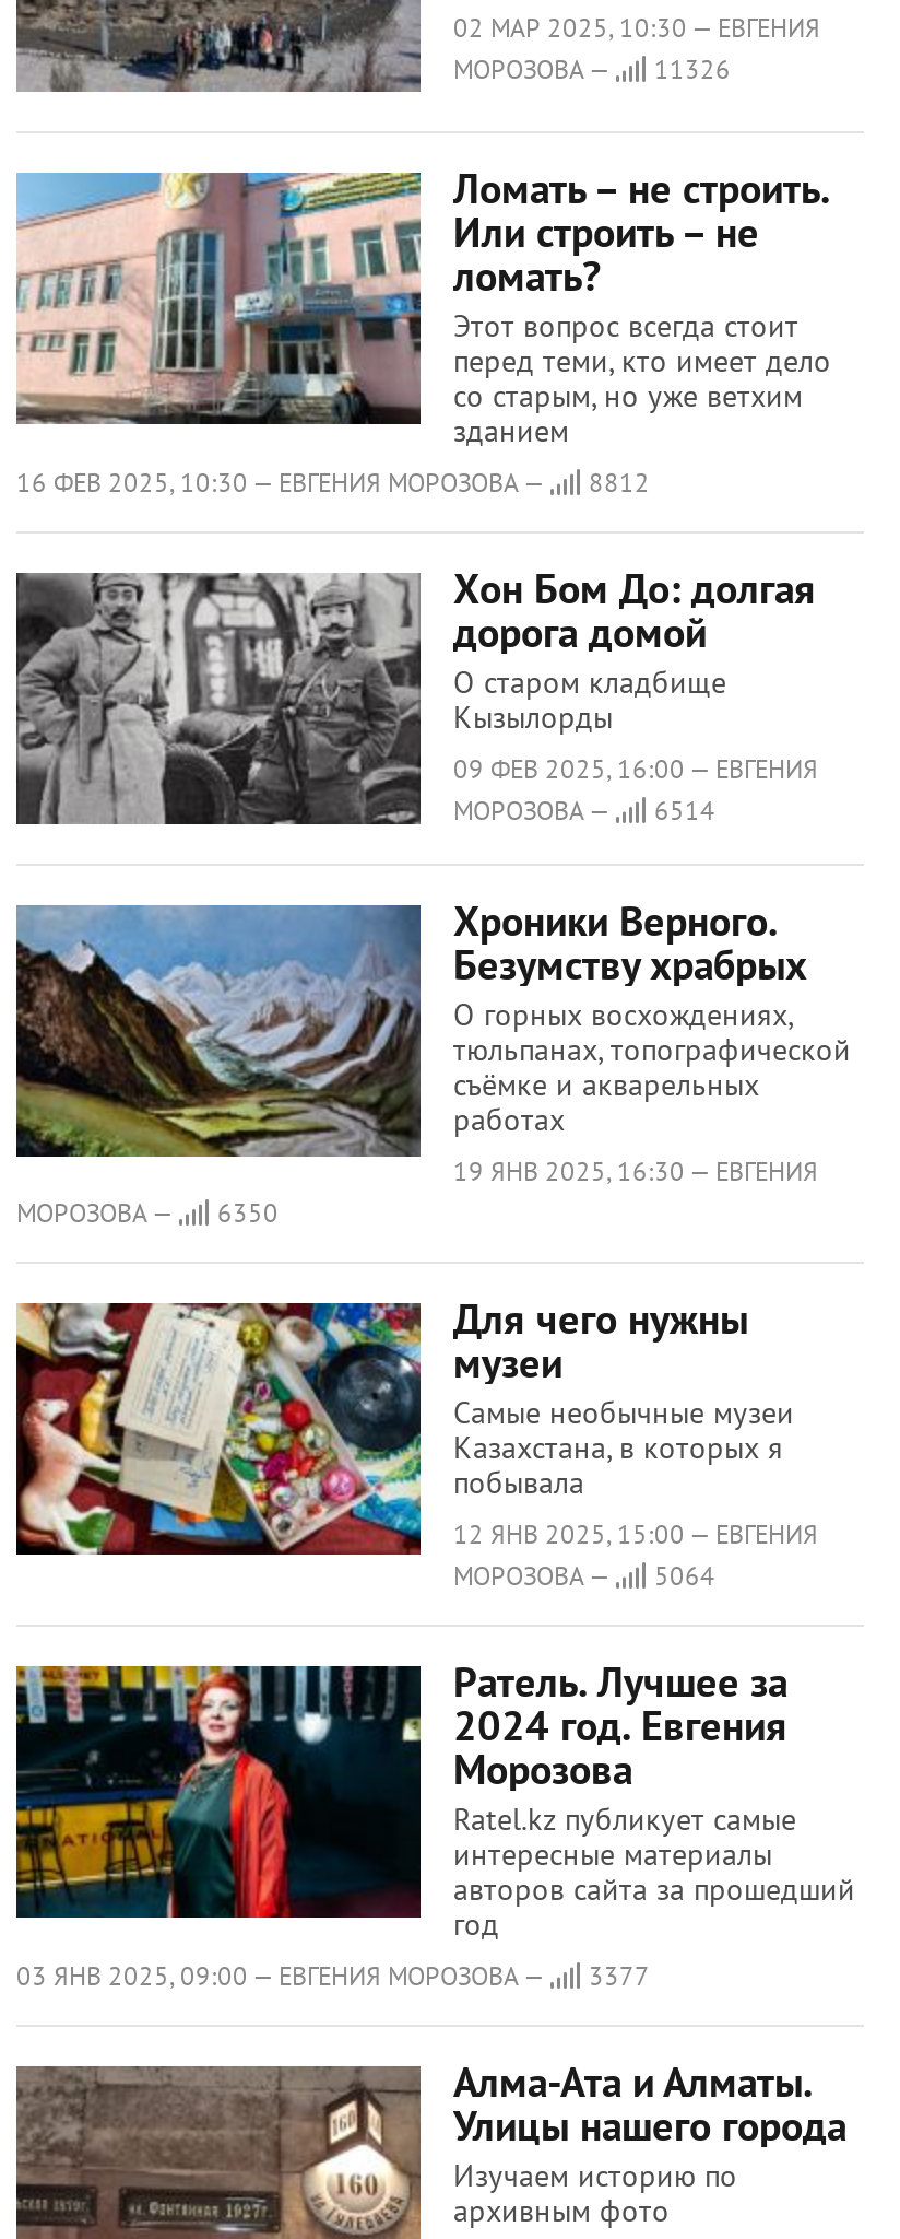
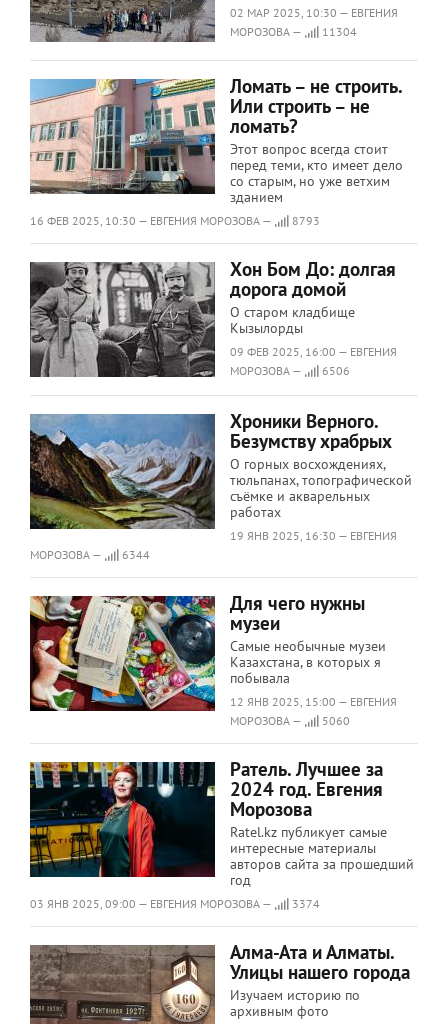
- МОРОЗОВА — 11326
+ МОРОЗОВА — 11304

- 16 ФЕВ 2025, 10:30 — ЕВГЕНИЯ МОРОЗОВА — 8812
+ 16 ФЕВ 2025, 10:30 — ЕВГЕНИЯ МОРОЗОВА — 8793

- МОРОЗОВА — 6514
+ МОРОЗОВА — 6506

- МОРОЗОВА — 6350
+ МОРОЗОВА — 6344

- МОРОЗОВА — 5064
+ МОРОЗОВА — 5060

- 03 ЯНВ 2025, 09:00 — ЕВГЕНИЯ МОРОЗОВА — 3377
+ 03 ЯНВ 2025, 09:00 — ЕВГЕНИЯ МОРОЗОВА — 3374
